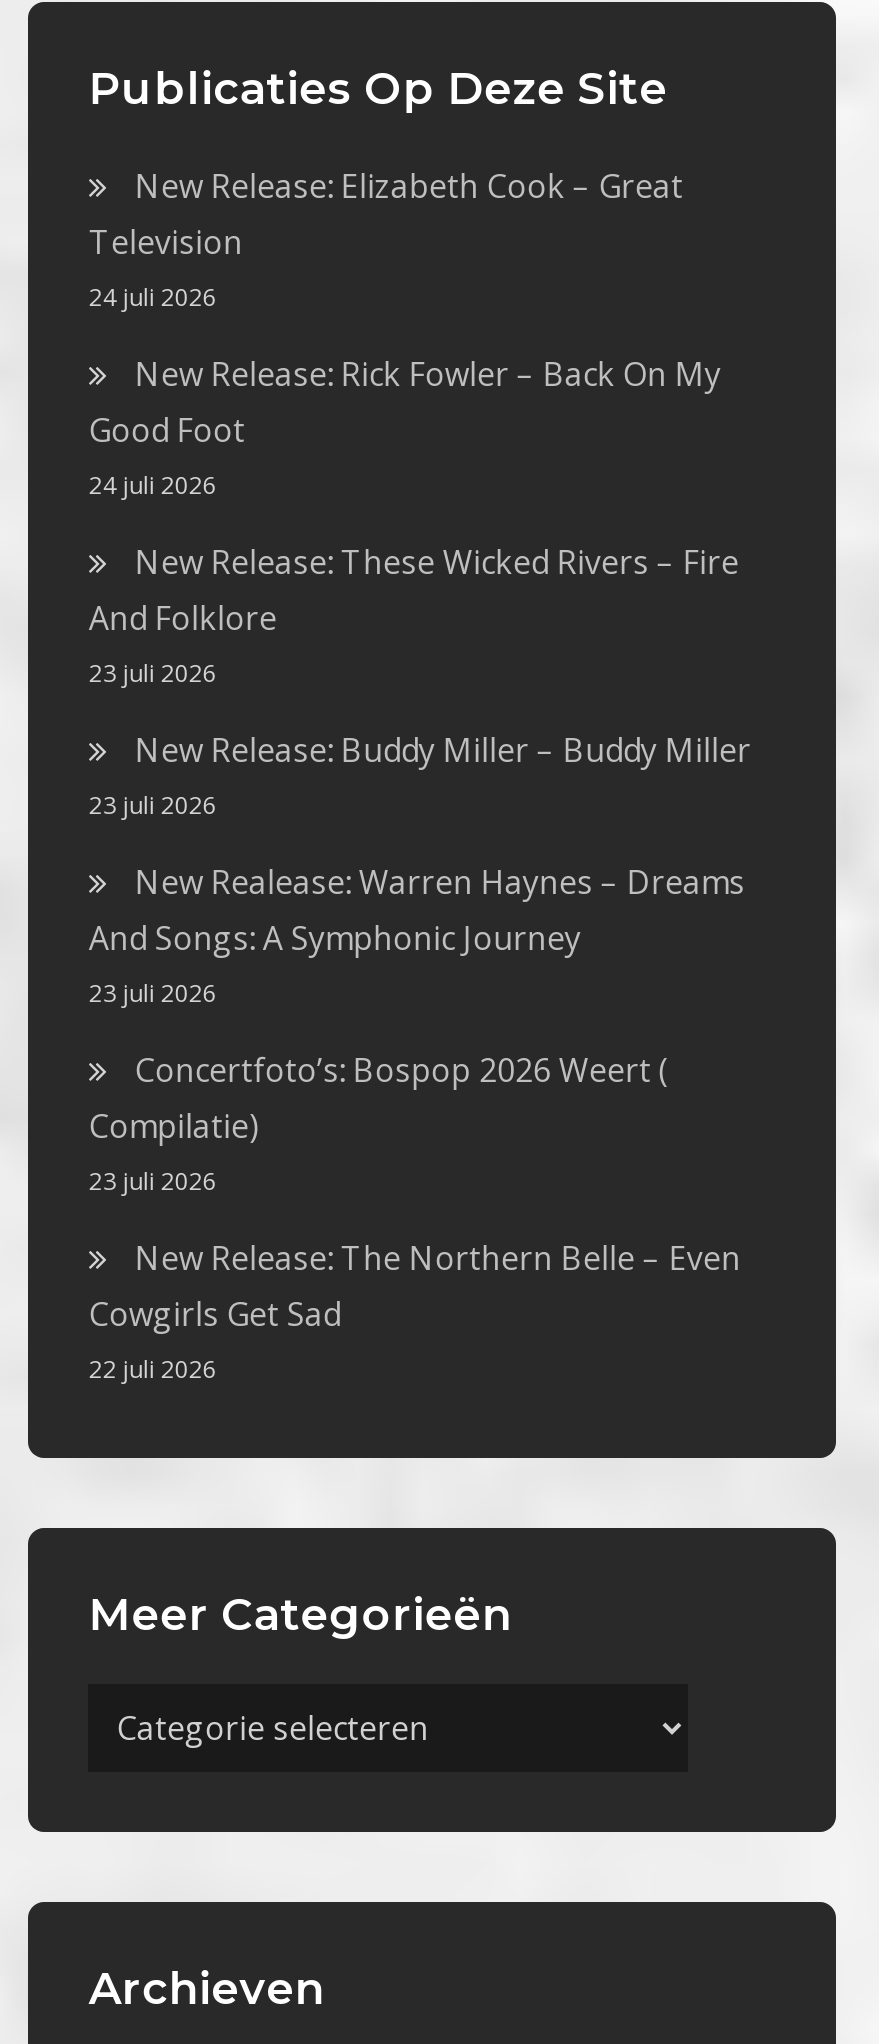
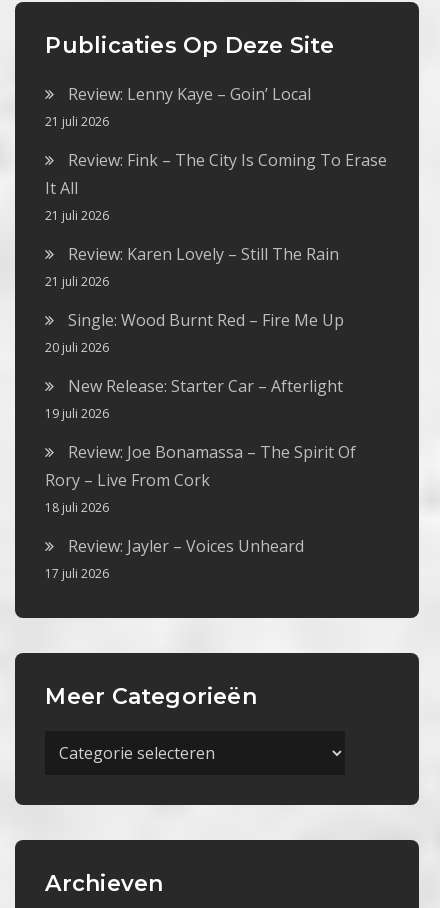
- New Release: Elizabeth Cook – Great
- Television
- 24 juli 2026
+ Review: Lenny Kaye – Goin’ Local
+ 21 juli 2026

- New Release: Rick Fowler – Back On My
- Good Foot
- 24 juli 2026
+ Review: Fink – The City Is Coming To Erase
+ It All
+ 21 juli 2026

- New Release: These Wicked Rivers – Fire
- And Folklore
- 23 juli 2026
+ Review: Karen Lovely – Still The Rain
+ 21 juli 2026

- New Release: Buddy Miller – Buddy Miller
- 23 juli 2026
+ Single: Wood Burnt Red – Fire Me Up
+ 20 juli 2026

- New Realease: Warren Haynes – Dreams
- And Songs: A Symphonic Journey
- 23 juli 2026
+ New Release: Starter Car – Afterlight
+ 19 juli 2026

- Concertfoto’s: Bospop 2026 Weert (
- Compilatie)
- 23 juli 2026
+ Review: Joe Bonamassa – The Spirit Of
+ Rory – Live From Cork
+ 18 juli 2026

- New Release: The Northern Belle – Even
- Cowgirls Get Sad
- 22 juli 2026
+ Review: Jayler – Voices Unheard
+ 17 juli 2026
